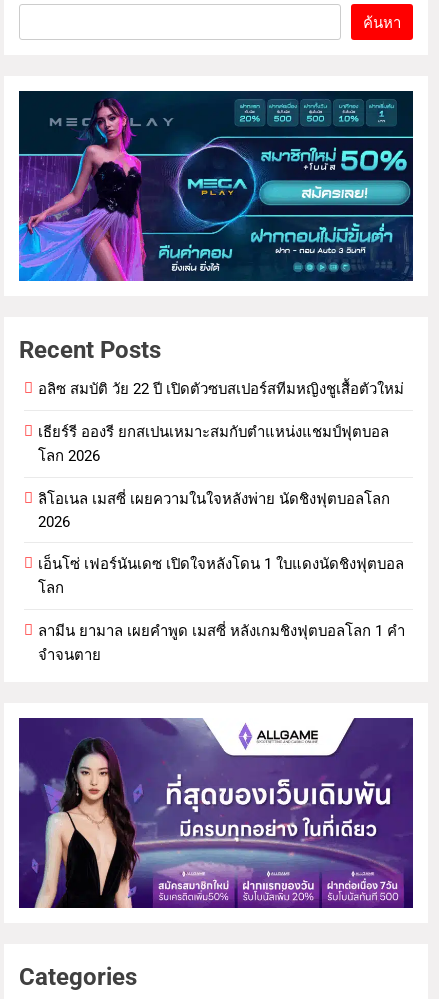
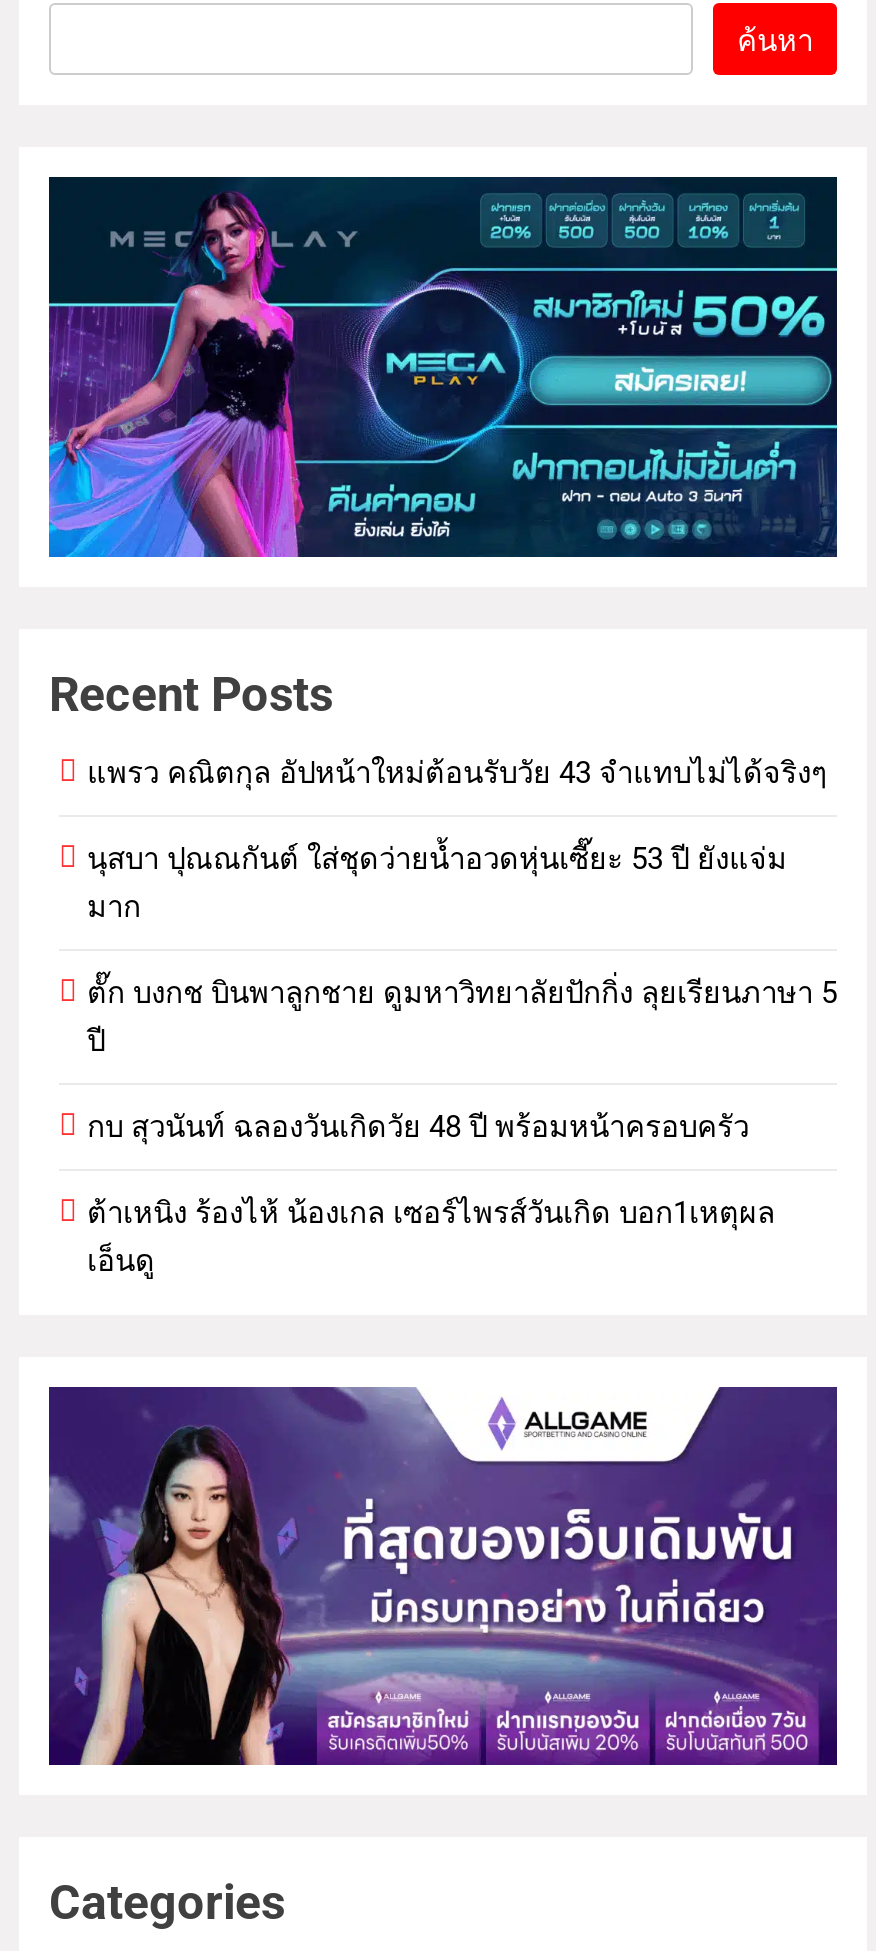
- อลิซ สมบัติ วัย 22 ปี เปิดตัวซบสเปอร์สทีมหญิงชูเสื้อตัวใหม่
+ แพรว คณิตกุล อัปหน้าใหม่ต้อนรับวัย 43 จำแทบไม่ได้จริงๆ

- เธียร์รี อองรี ยกสเปนเหมาะสมกับตำแหน่งแชมป์ฟุตบอล
- โลก 2026
+ นุสบา ปุณณกันต์ ใส่ชุดว่ายน้ำอวดหุ่นเซี๊ยะ 53 ปี ยังแจ่ม
+ มาก

- ลิโอเนล เมสซี่ เผยความในใจหลังพ่าย นัดชิงฟุตบอลโลก
- 2026
+ ตั๊ก บงกช บินพาลูกชาย ดูมหาวิทยาลัยปักกิ่ง ลุยเรียนภาษา 5
+ ปี

- เอ็นโซ่ เฟอร์นันเดซ เปิดใจหลังโดน 1 ใบแดงนัดชิงฟุตบอล
- โลก
+ กบ สุวนันท์ ฉลองวันเกิดวัย 48 ปี พร้อมหน้าครอบครัว

- ลามีน ยามาล เผยคำพูด เมสซี่ หลังเกมชิงฟุตบอลโลก 1 คำ
- จำจนตาย
+ ต้าเหนิง ร้องไห้ น้องเกล เซอร์ไพรส์วันเกิด บอก1เหตุผล
+ เอ็นดู
